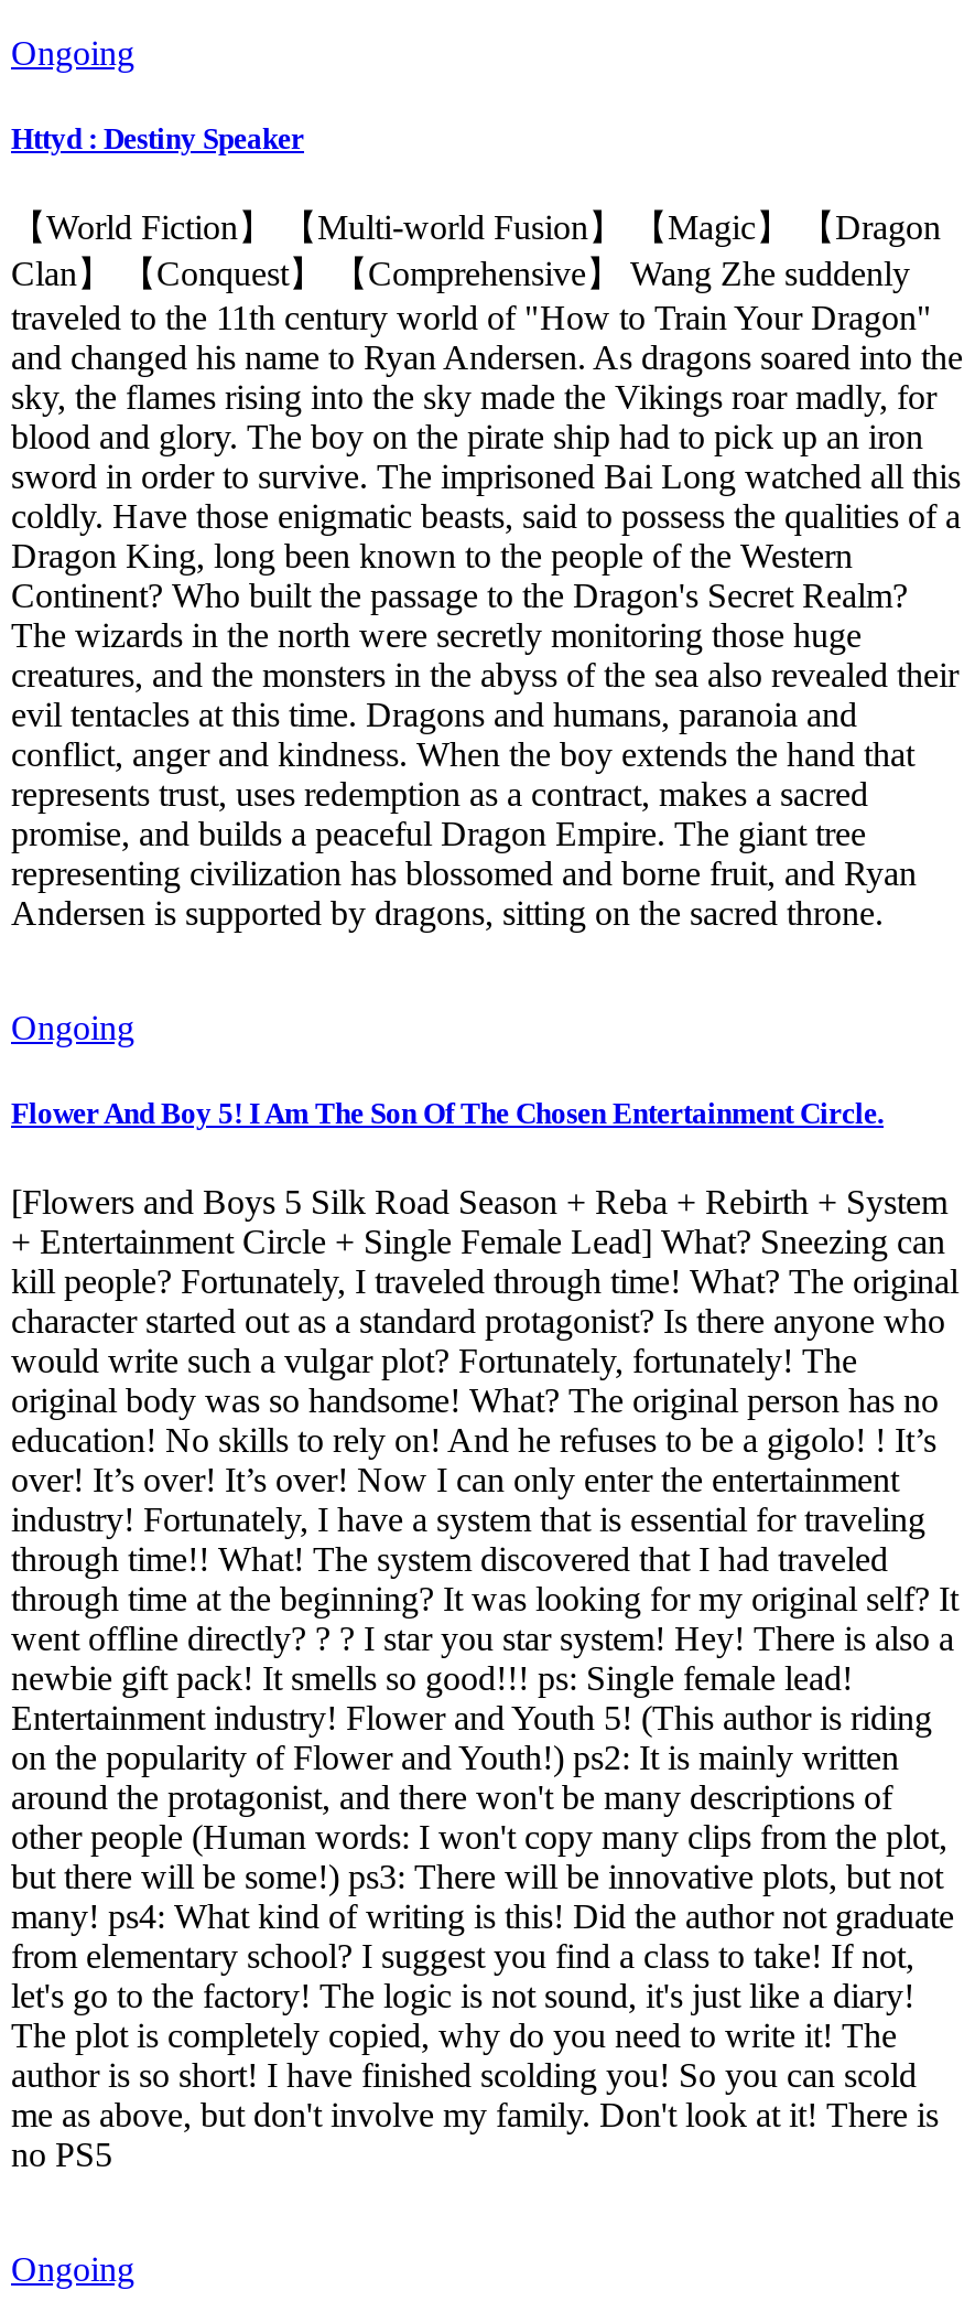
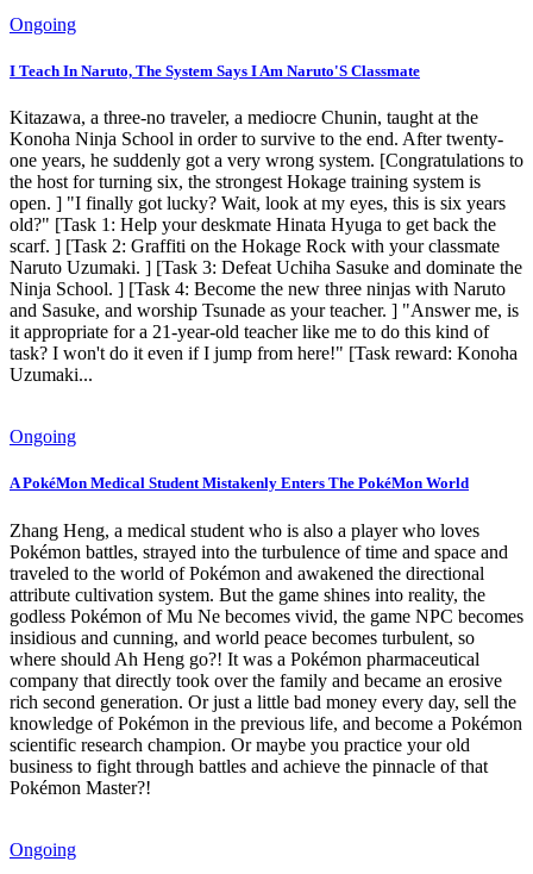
- Httyd : Destiny Speaker
+ I Teach In Naruto, The System Says I Am Naruto'S Classmate

- 【World Fiction】 【Multi-world Fusion】 【Magic】 【Dragon
- Clan】 【Conquest】 【Comprehensive】 Wang Zhe suddenly
- traveled to the 11th century world of "How to Train Your Dragon"
- and changed his name to Ryan Andersen. As dragons soared into the
- sky, the flames rising into the sky made the Vikings roar madly, for
- blood and glory. The boy on the pirate ship had to pick up an iron
- sword in order to survive. The imprisoned Bai Long watched all this
- coldly. Have those enigmatic beasts, said to possess the qualities of a
- Dragon King, long been known to the people of the Western
- Continent? Who built the passage to the Dragon's Secret Realm?
- The wizards in the north were secretly monitoring those huge
- creatures, and the monsters in the abyss of the sea also revealed their
- evil tentacles at this time. Dragons and humans, paranoia and
- conflict, anger and kindness. When the boy extends the hand that
- represents trust, uses redemption as a contract, makes a sacred
- promise, and builds a peaceful Dragon Empire. The giant tree
- representing civilization has blossomed and borne fruit, and Ryan
- Andersen is supported by dragons, sitting on the sacred throne.
+ Kitazawa, a three-no traveler, a mediocre Chunin, taught at the
+ Konoha Ninja School in order to survive to the end. After twenty-
+ one years, he suddenly got a very wrong system. [Congratulations to
+ the host for turning six, the strongest Hokage training system is
+ open. ] "I finally got lucky? Wait, look at my eyes, this is six years
+ old?" [Task 1: Help your deskmate Hinata Hyuga to get back the
+ scarf. ] [Task 2: Graffiti on the Hokage Rock with your classmate
+ Naruto Uzumaki. ] [Task 3: Defeat Uchiha Sasuke and dominate the
+ Ninja School. ] [Task 4: Become the new three ninjas with Naruto
+ and Sasuke, and worship Tsunade as your teacher. ] "Answer me, is
+ it appropriate for a 21-year-old teacher like me to do this kind of
+ task? I won't do it even if I jump from here!" [Task reward: Konoha
+ Uzumaki...

- Flower And Boy 5! I Am The Son Of The Chosen Entertainment Circle.
+ A PokéMon Medical Student Mistakenly Enters The PokéMon World

- [Flowers and Boys 5 Silk Road Season + Reba + Rebirth + System
- + Entertainment Circle + Single Female Lead] What? Sneezing can
- kill people? Fortunately, I traveled through time! What? The original
- character started out as a standard protagonist? Is there anyone who
- would write such a vulgar plot? Fortunately, fortunately! The
- original body was so handsome! What? The original person has no
- education! No skills to rely on! And he refuses to be a gigolo! ! It’s
- over! It’s over! It’s over! Now I can only enter the entertainment
- industry! Fortunately, I have a system that is essential for traveling
- through time!! What! The system discovered that I had traveled
- through time at the beginning? It was looking for my original self? It
- went offline directly? ? ? I star you star system! Hey! There is also a
- newbie gift pack! It smells so good!!! ps: Single female lead!
- Entertainment industry! Flower and Youth 5! (This author is riding
- on the popularity of Flower and Youth!) ps2: It is mainly written
- around the protagonist, and there won't be many descriptions of
- other people (Human words: I won't copy many clips from the plot,
- but there will be some!) ps3: There will be innovative plots, but not
- many! ps4: What kind of writing is this! Did the author not graduate
- from elementary school? I suggest you find a class to take! If not,
- let's go to the factory! The logic is not sound, it's just like a diary!
- The plot is completely copied, why do you need to write it! The
- author is so short! I have finished scolding you! So you can scold
- me as above, but don't involve my family. Don't look at it! There is
- no PS5
+ Zhang Heng, a medical student who is also a player who loves
+ Pokémon battles, strayed into the turbulence of time and space and
+ traveled to the world of Pokémon and awakened the directional
+ attribute cultivation system. But the game shines into reality, the
+ godless Pokémon of Mu Ne becomes vivid, the game NPC becomes
+ insidious and cunning, and world peace becomes turbulent, so
+ where should Ah Heng go?! It was a Pokémon pharmaceutical
+ company that directly took over the family and became an erosive
+ rich second generation. Or just a little bad money every day, sell the
+ knowledge of Pokémon in the previous life, and become a Pokémon
+ scientific research champion. Or maybe you practice your old
+ business to fight through battles and achieve the pinnacle of that
+ Pokémon Master?!
